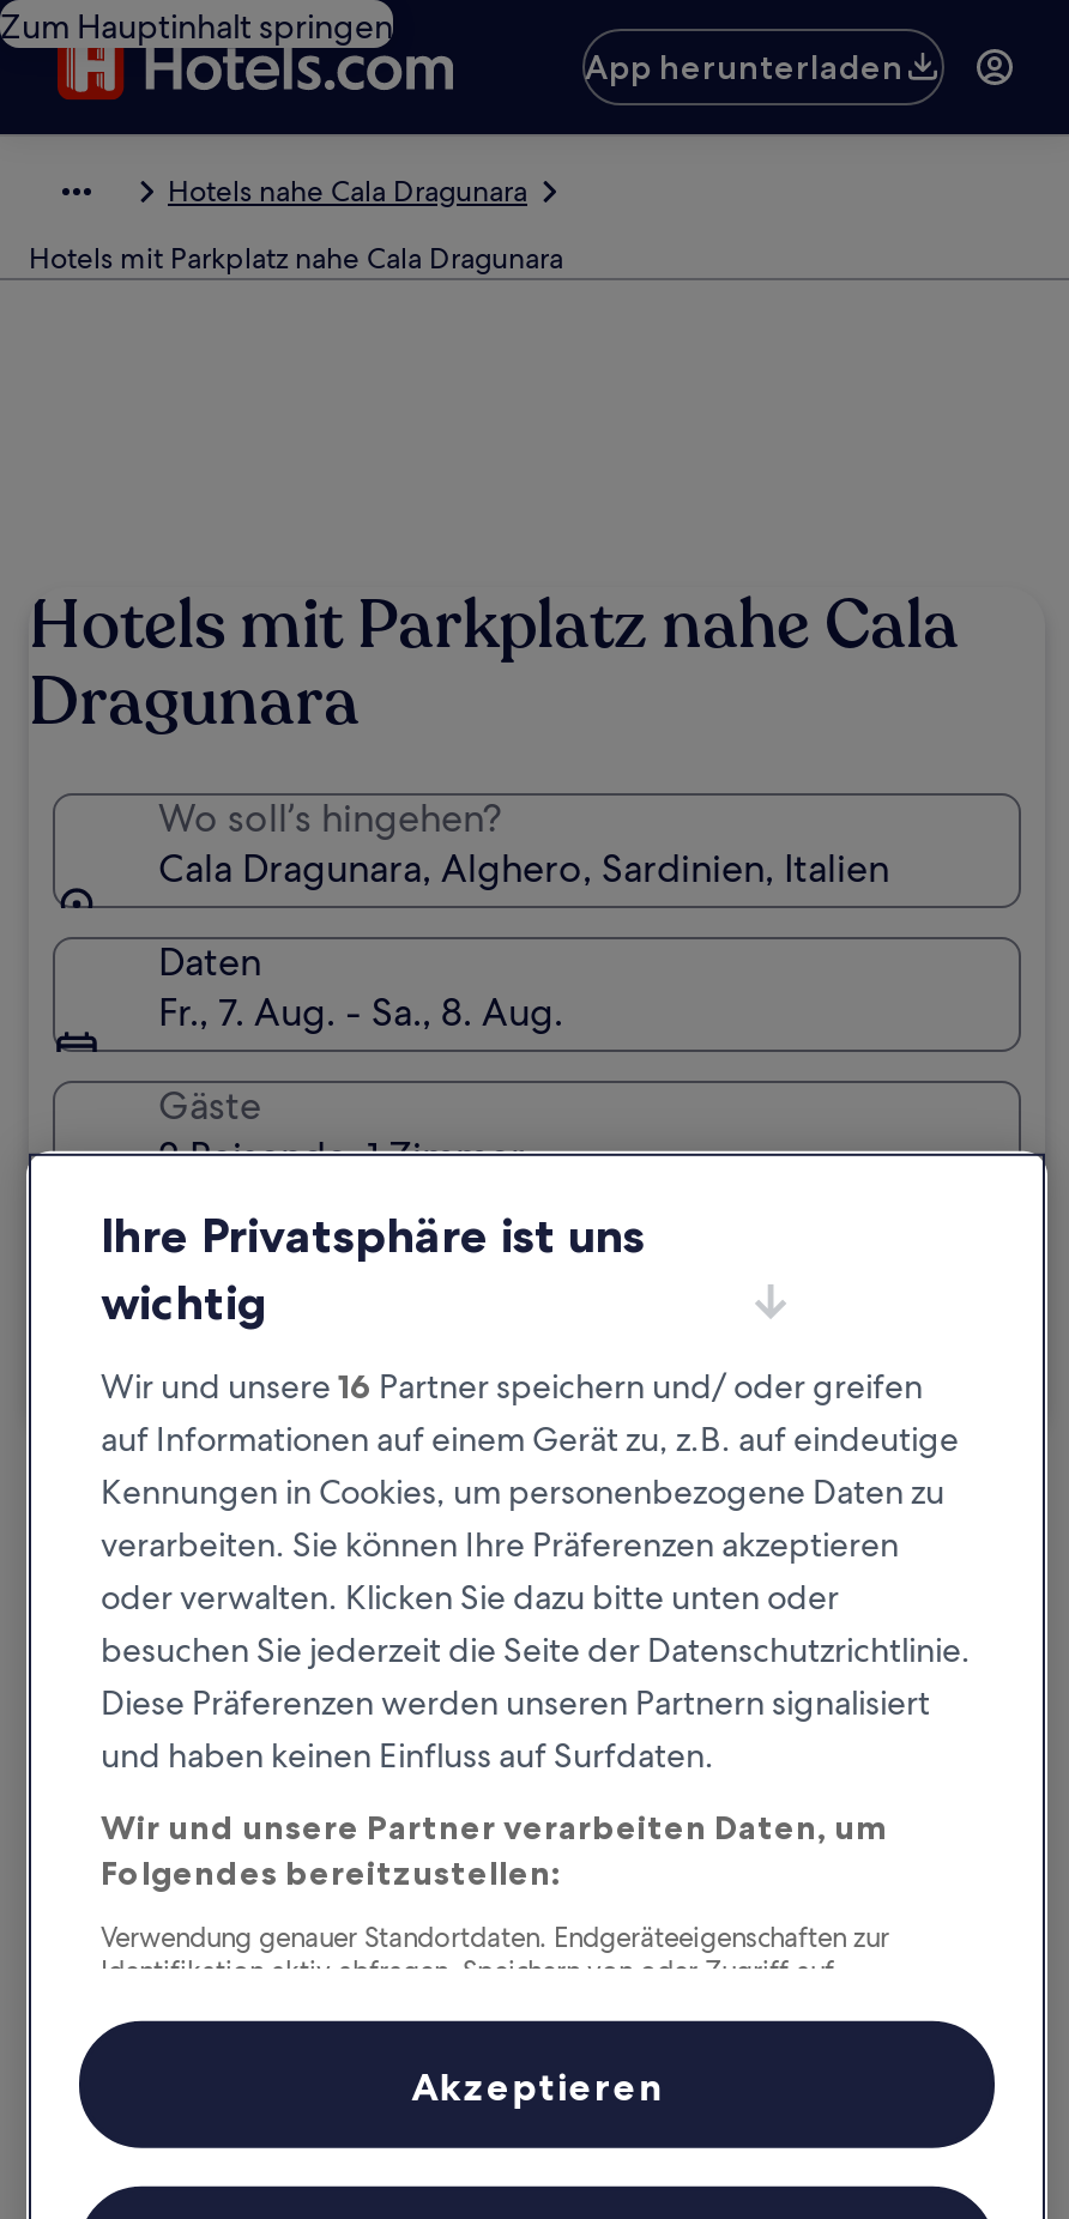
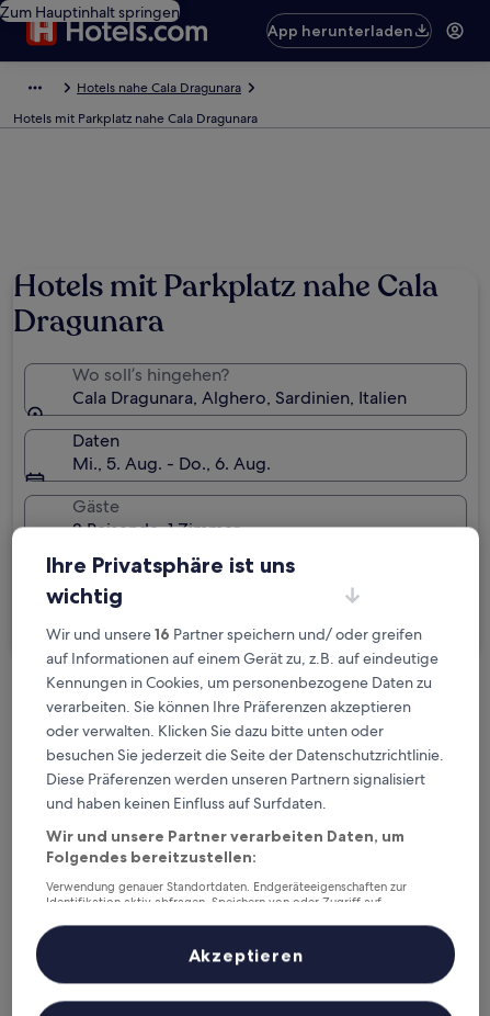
- Fr., 7. Aug. - Sa., 8. Aug.
+ Mi., 5. Aug. - Do., 6. Aug.
